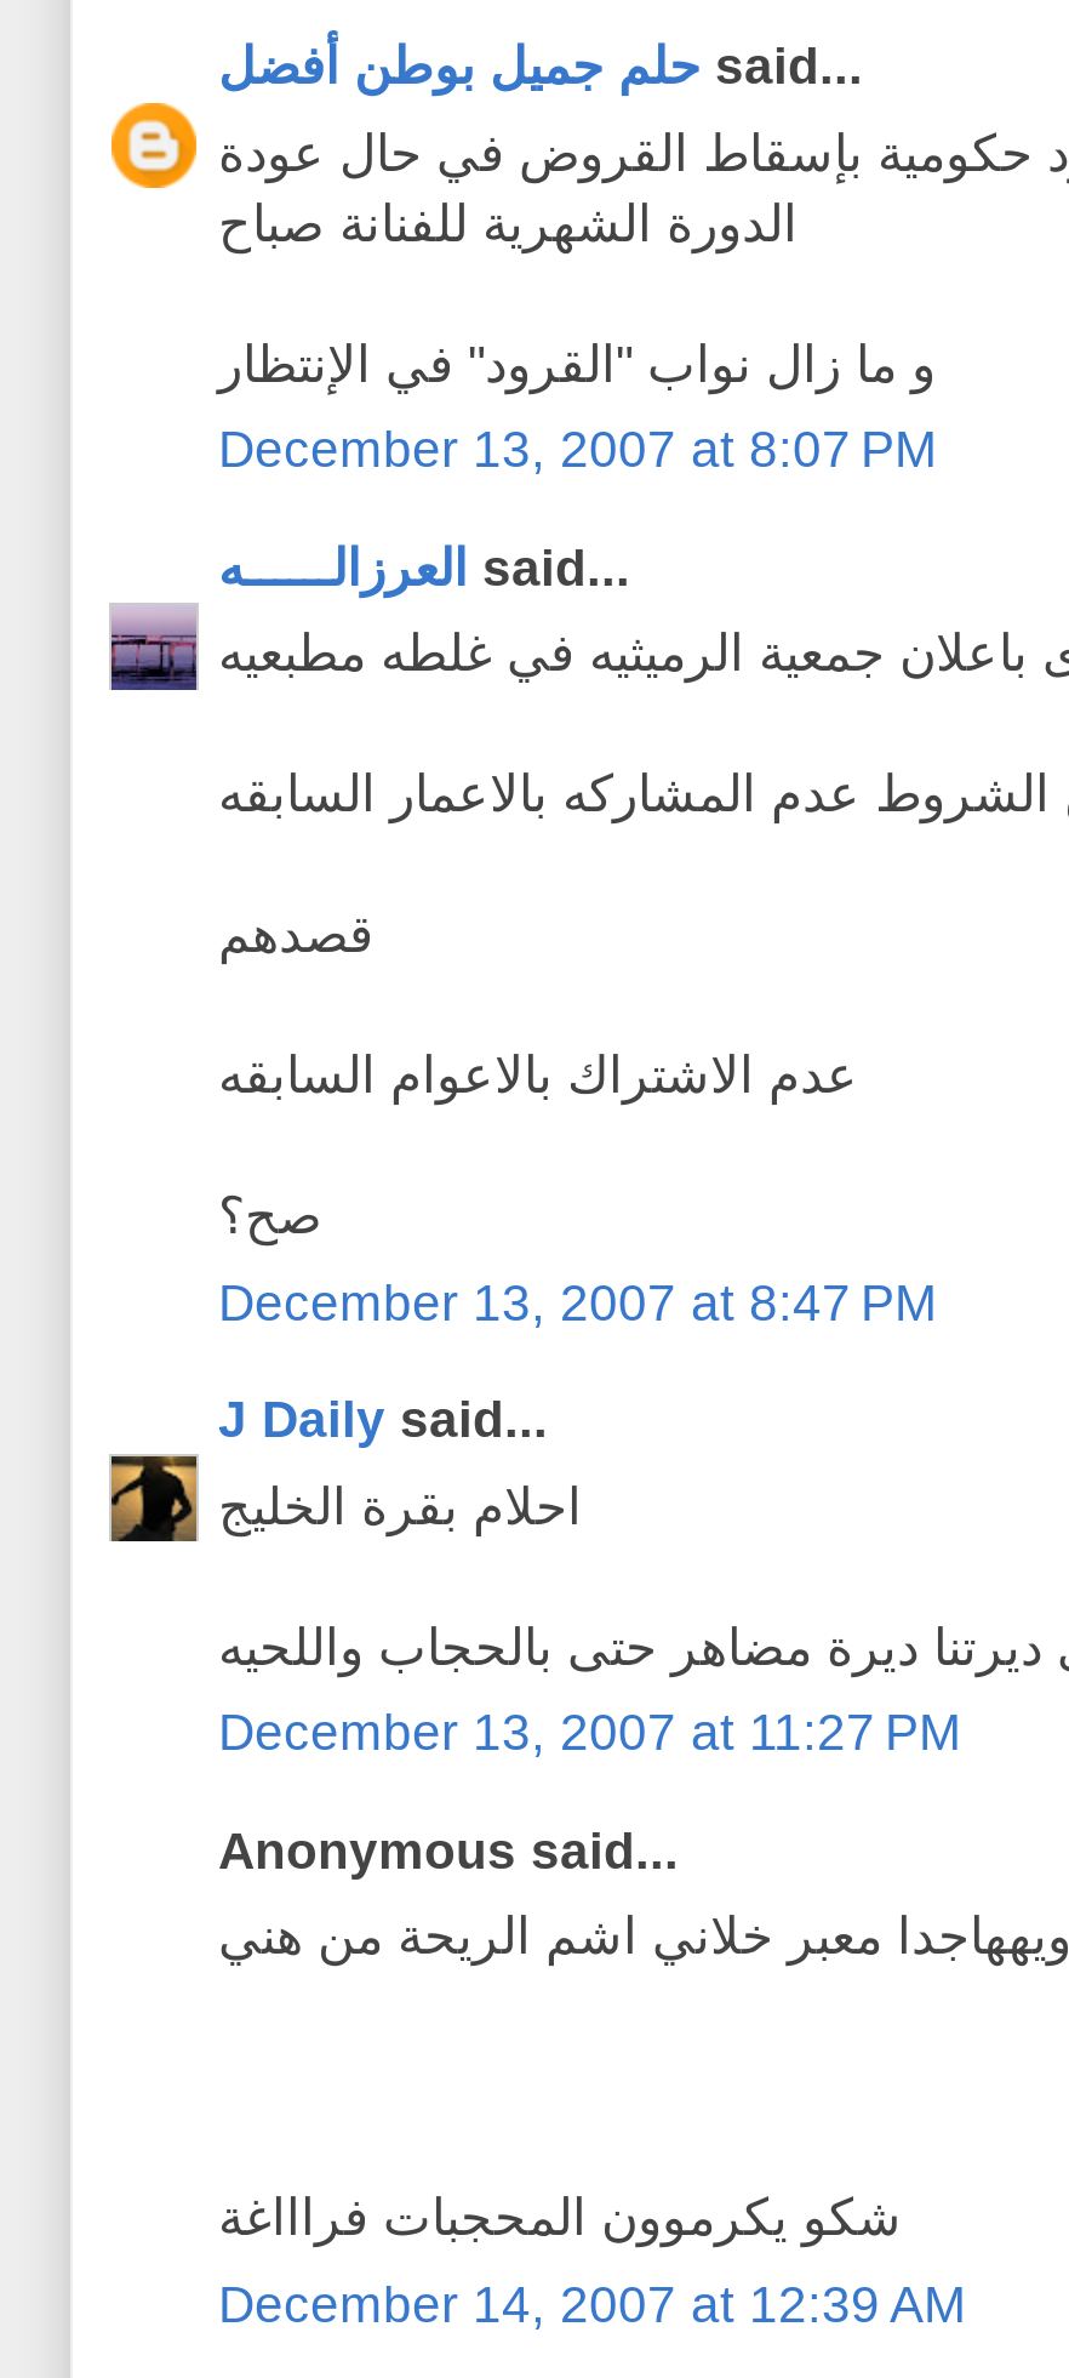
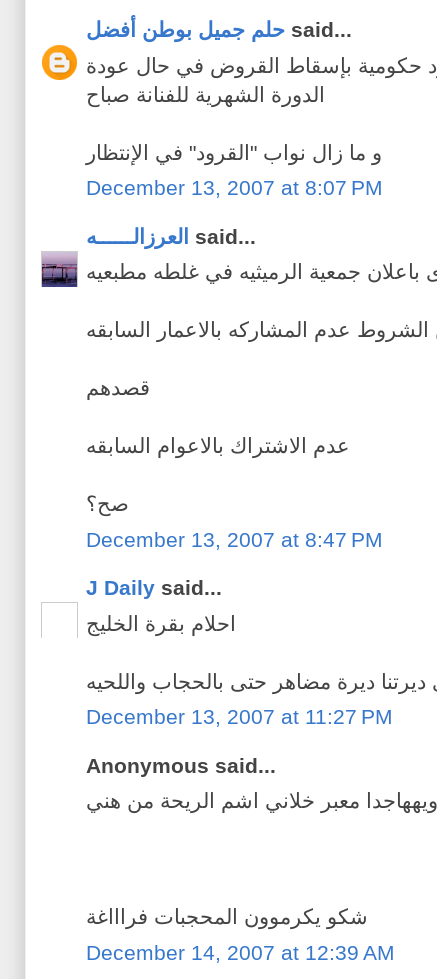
- [image]
